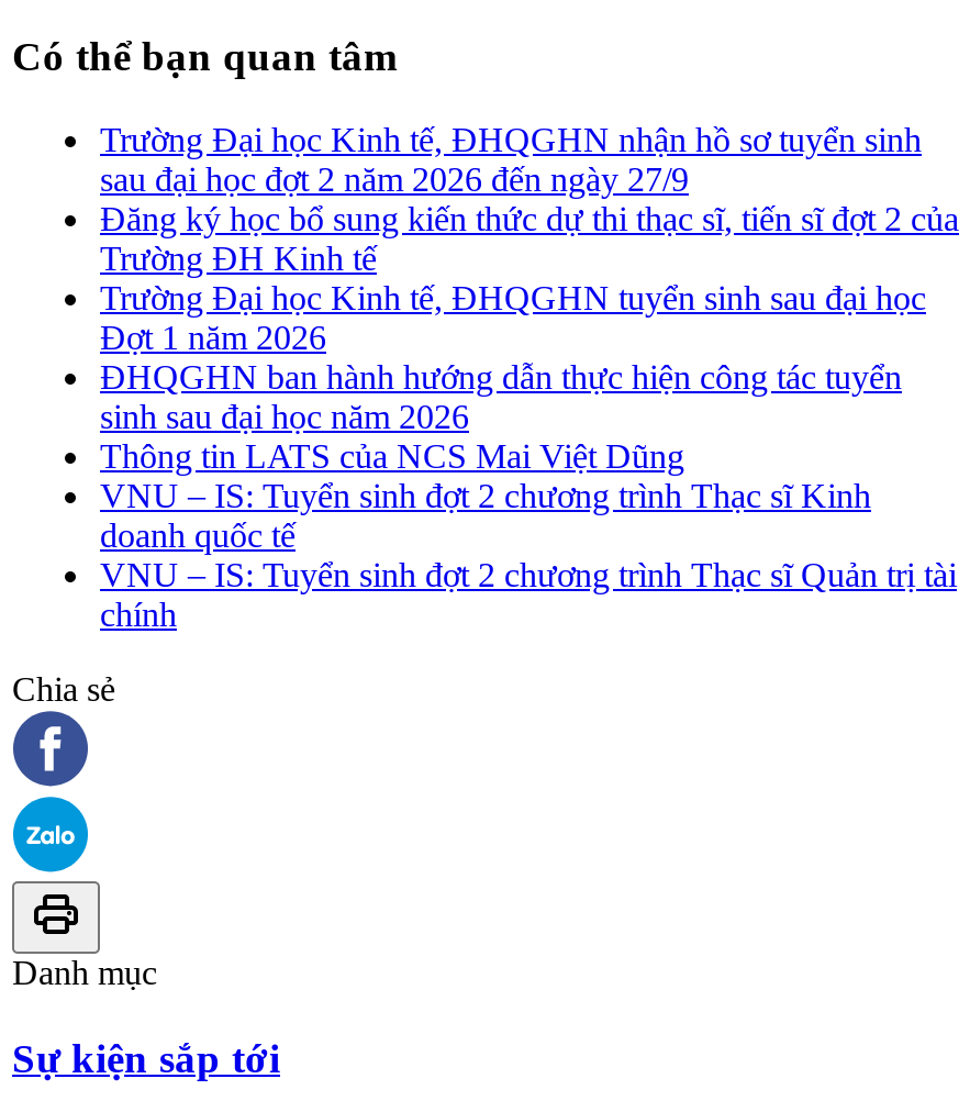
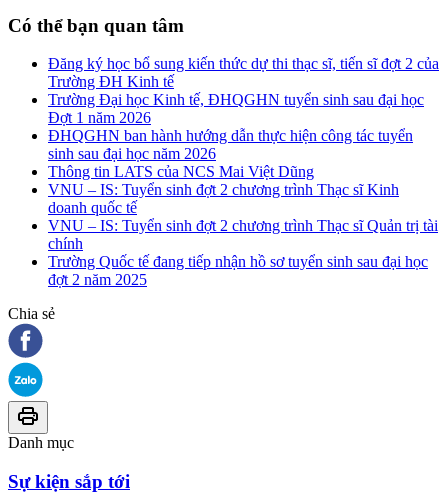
- Trường Đại học Kinh tế, ĐHQGHN nhận hồ sơ tuyển sinh
- sau đại học đợt 2 năm 2026 đến ngày 27/9

moved up: Đăng ký học bổ sung kiến thức dự thi thạc sĩ, tiến sĩ đợt 2 của | Trường ĐH Kinh tế | Trường Đại học Kinh tế, ĐHQGHN tuyển sinh sau đại học | ... | VNU – IS: Tuyển sinh đợt 2 chương trình Thạc sĩ Quản trị tài | chính

+ Trường Quốc tế đang tiếp nhận hồ sơ tuyển sinh sau đại học
+ đợt 2 năm 2025
